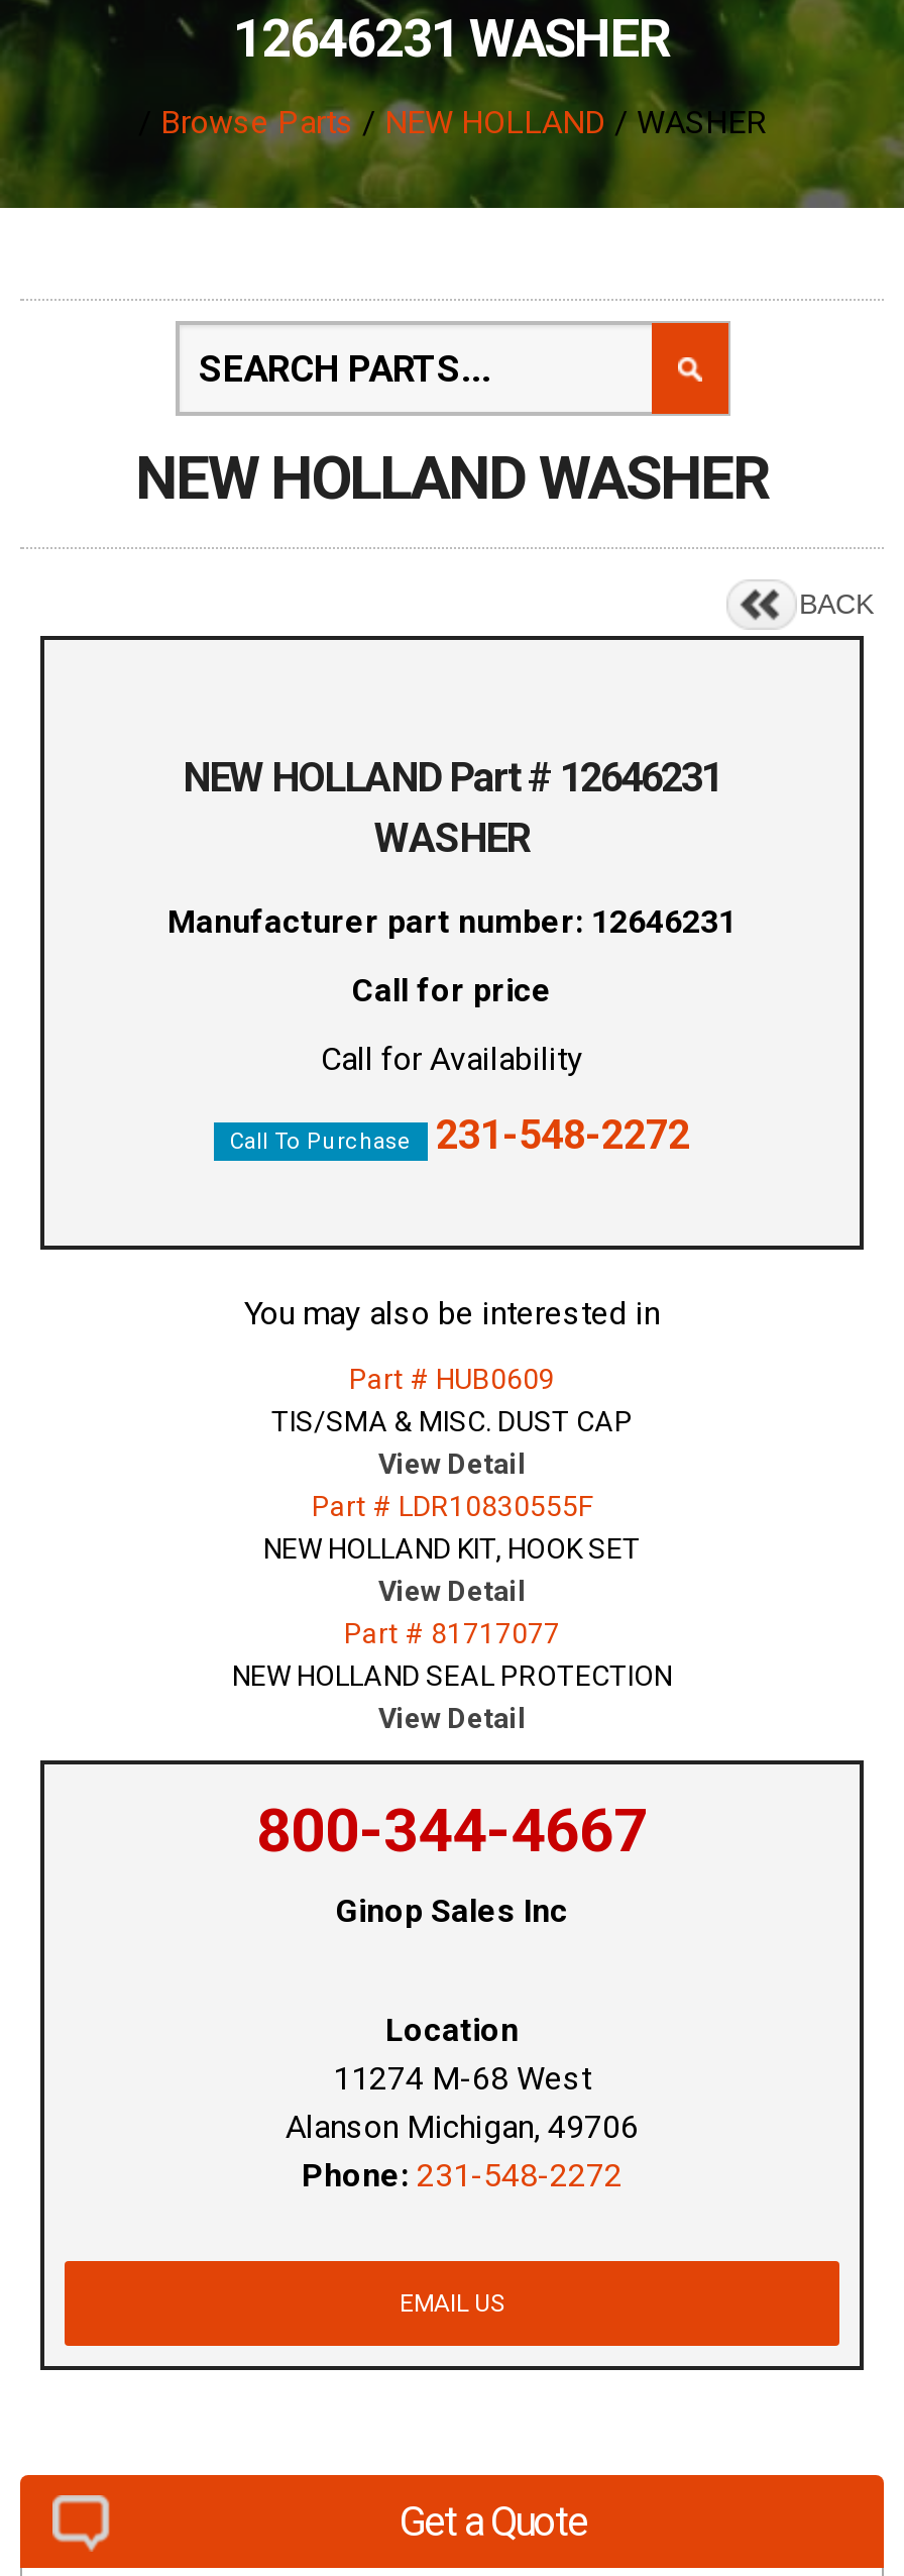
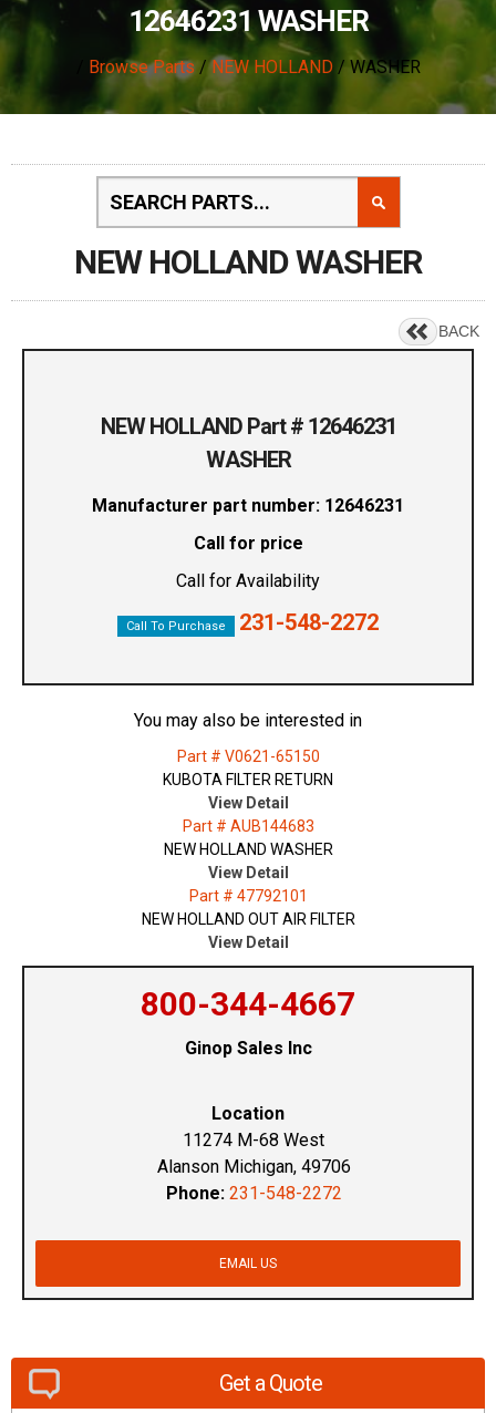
- Part # HUB0609
- TIS/SMA & MISC. DUST CAP
+ Part # V0621-65150
+ KUBOTA FILTER RETURN

- Part # LDR10830555F
- NEW HOLLAND KIT, HOOK SET
+ Part # AUB144683
+ NEW HOLLAND WASHER

- Part # 81717077
- NEW HOLLAND SEAL PROTECTION
+ Part # 47792101
+ NEW HOLLAND OUT AIR FILTER
